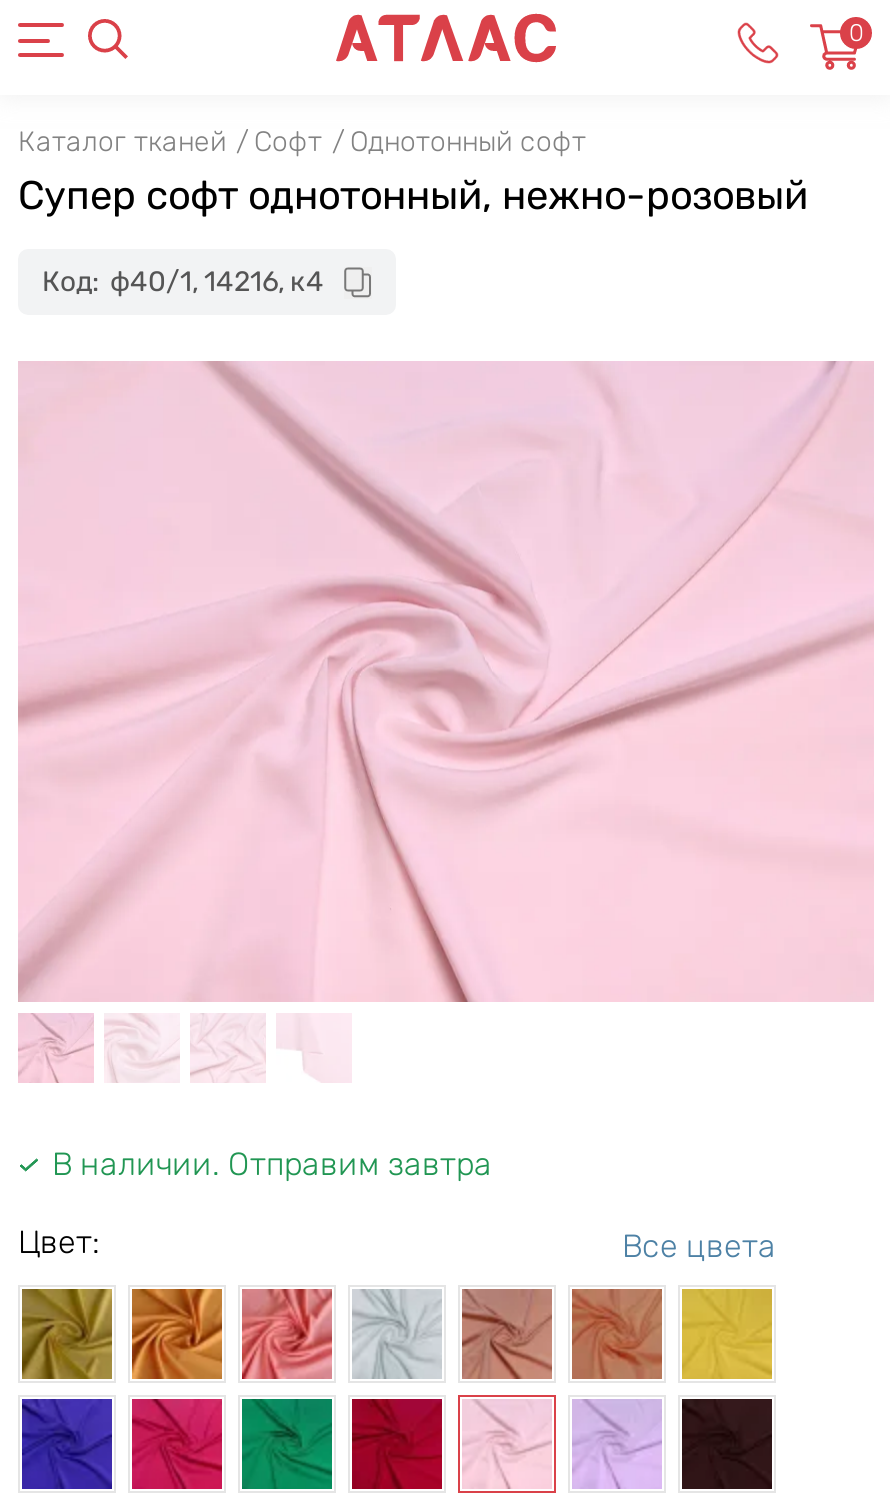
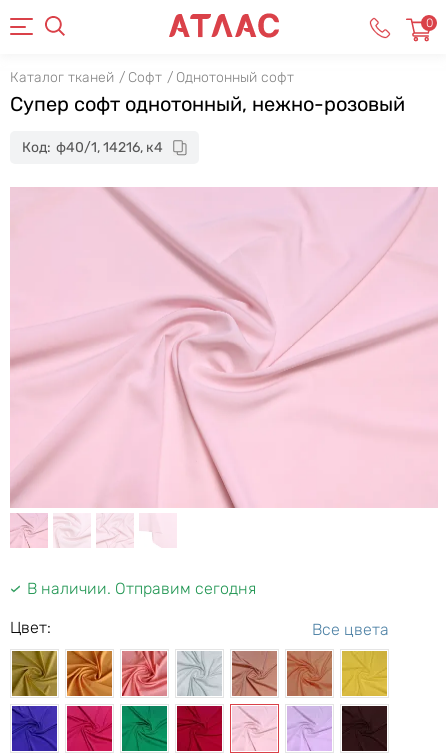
- В наличии. Отправим завтра
+ В наличии. Отправим сегодня
